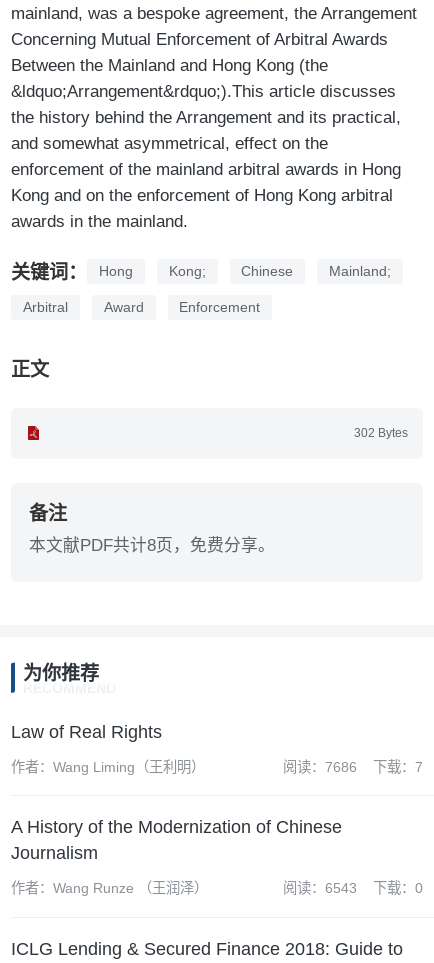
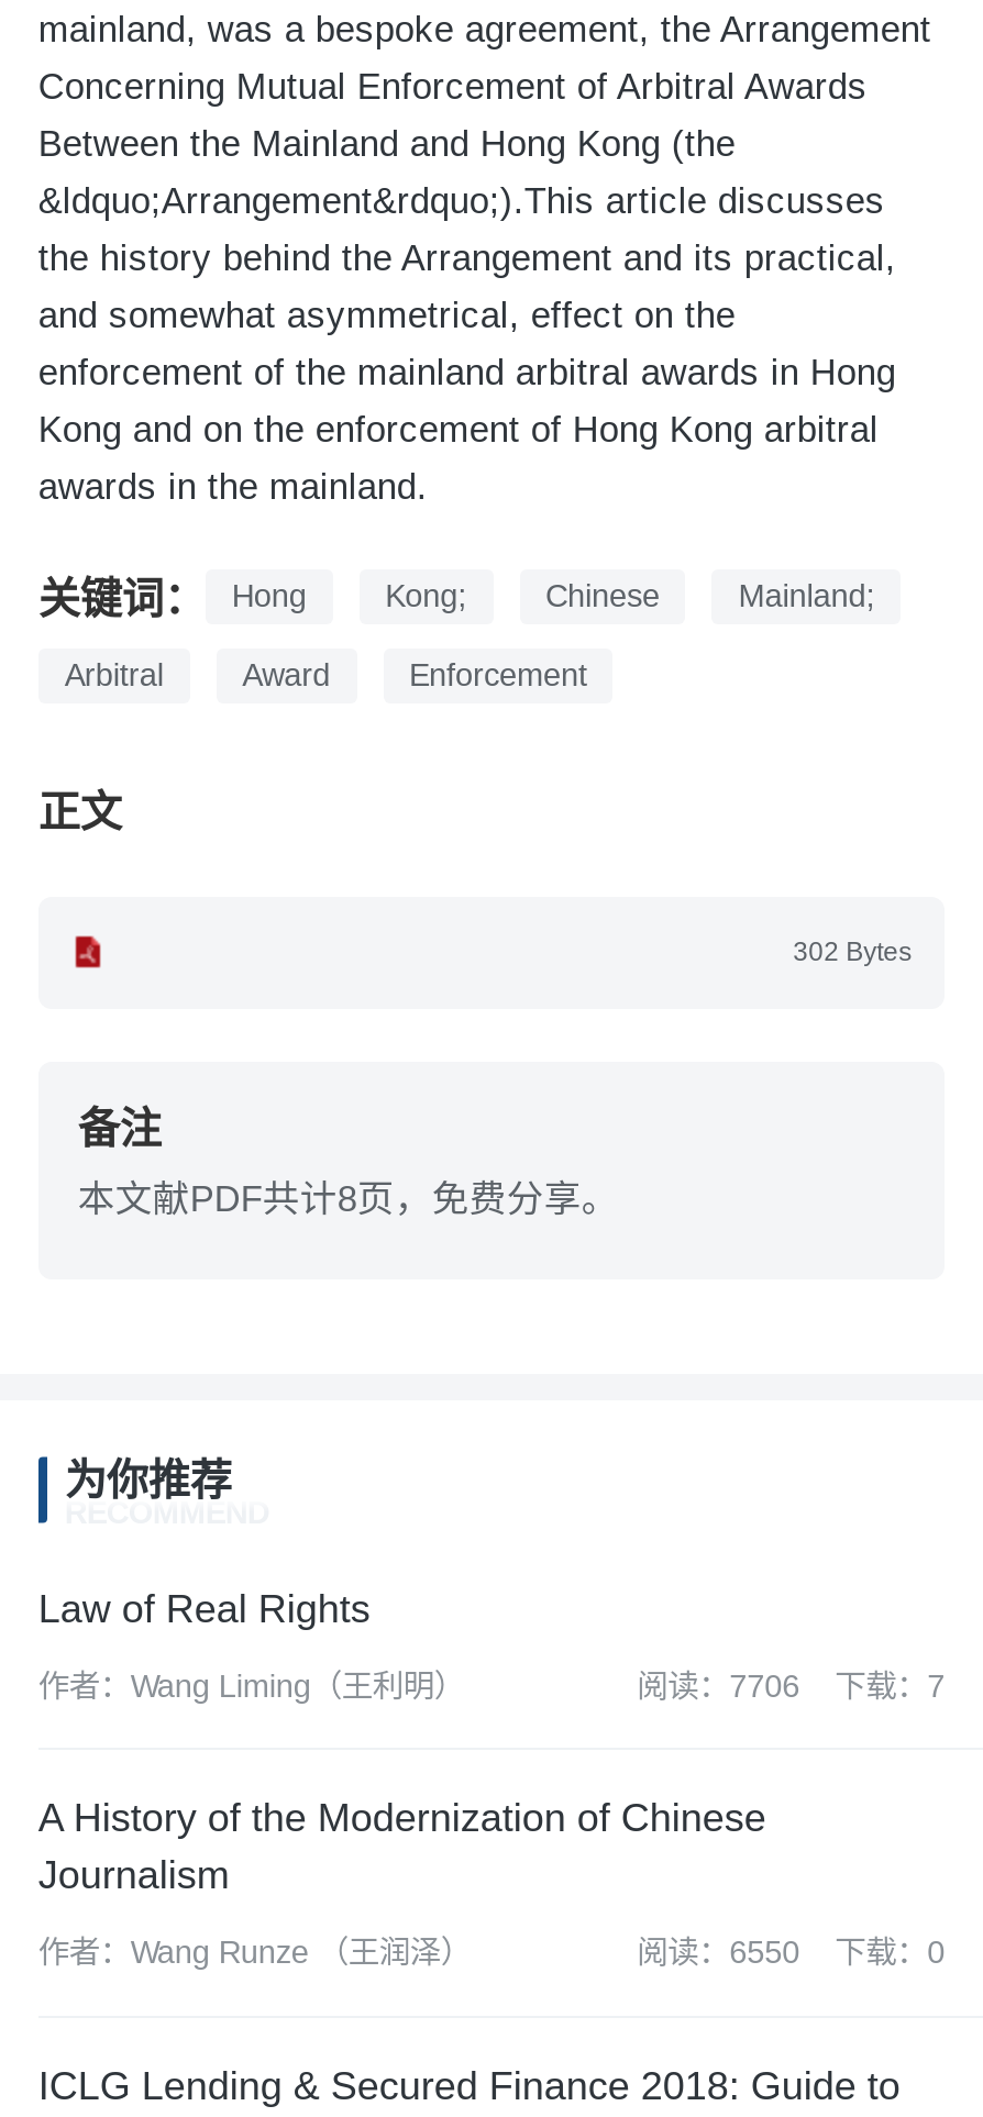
- 阅读：7686 下载：7
+ 阅读：7706 下载：7

- 阅读：6543 下载：0
+ 阅读：6550 下载：0
